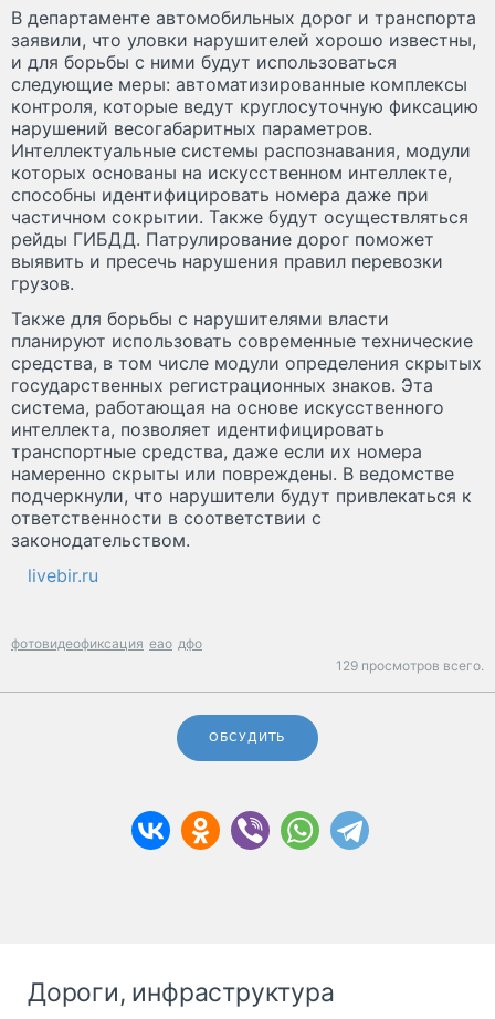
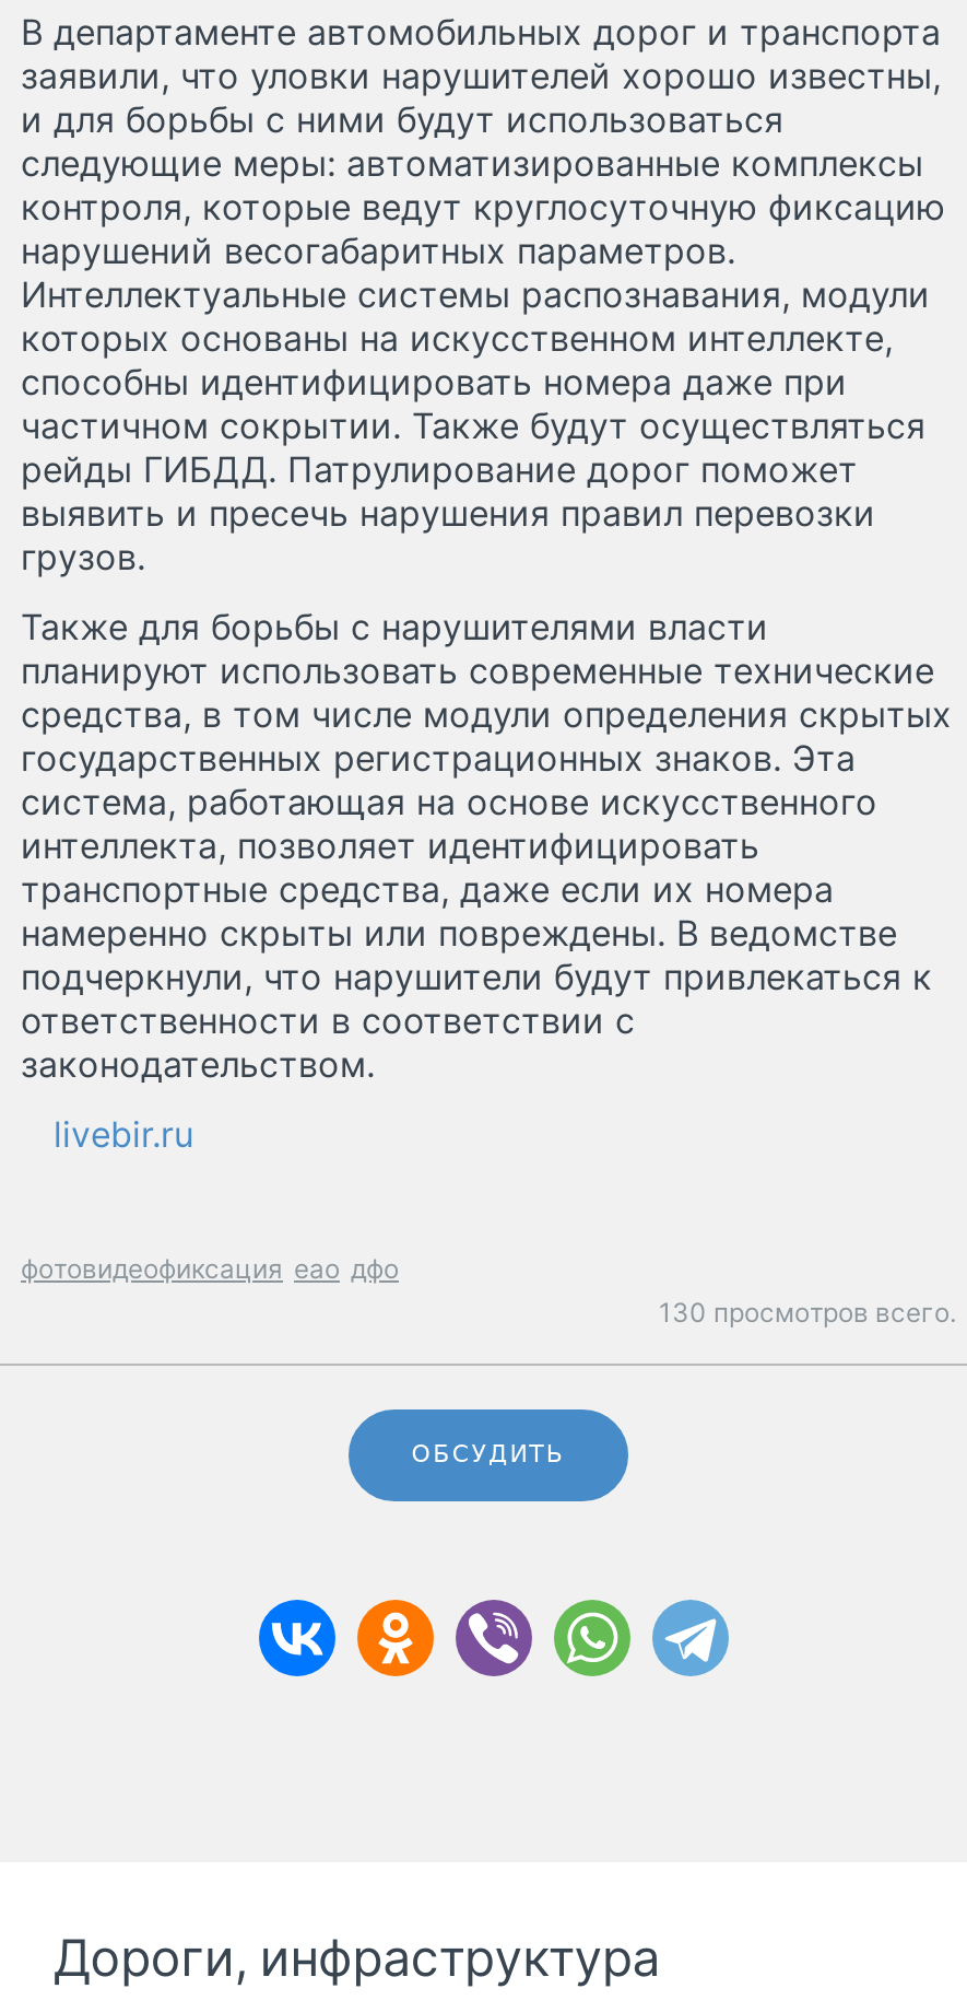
- 129 просмотров всего.
+ 130 просмотров всего.
